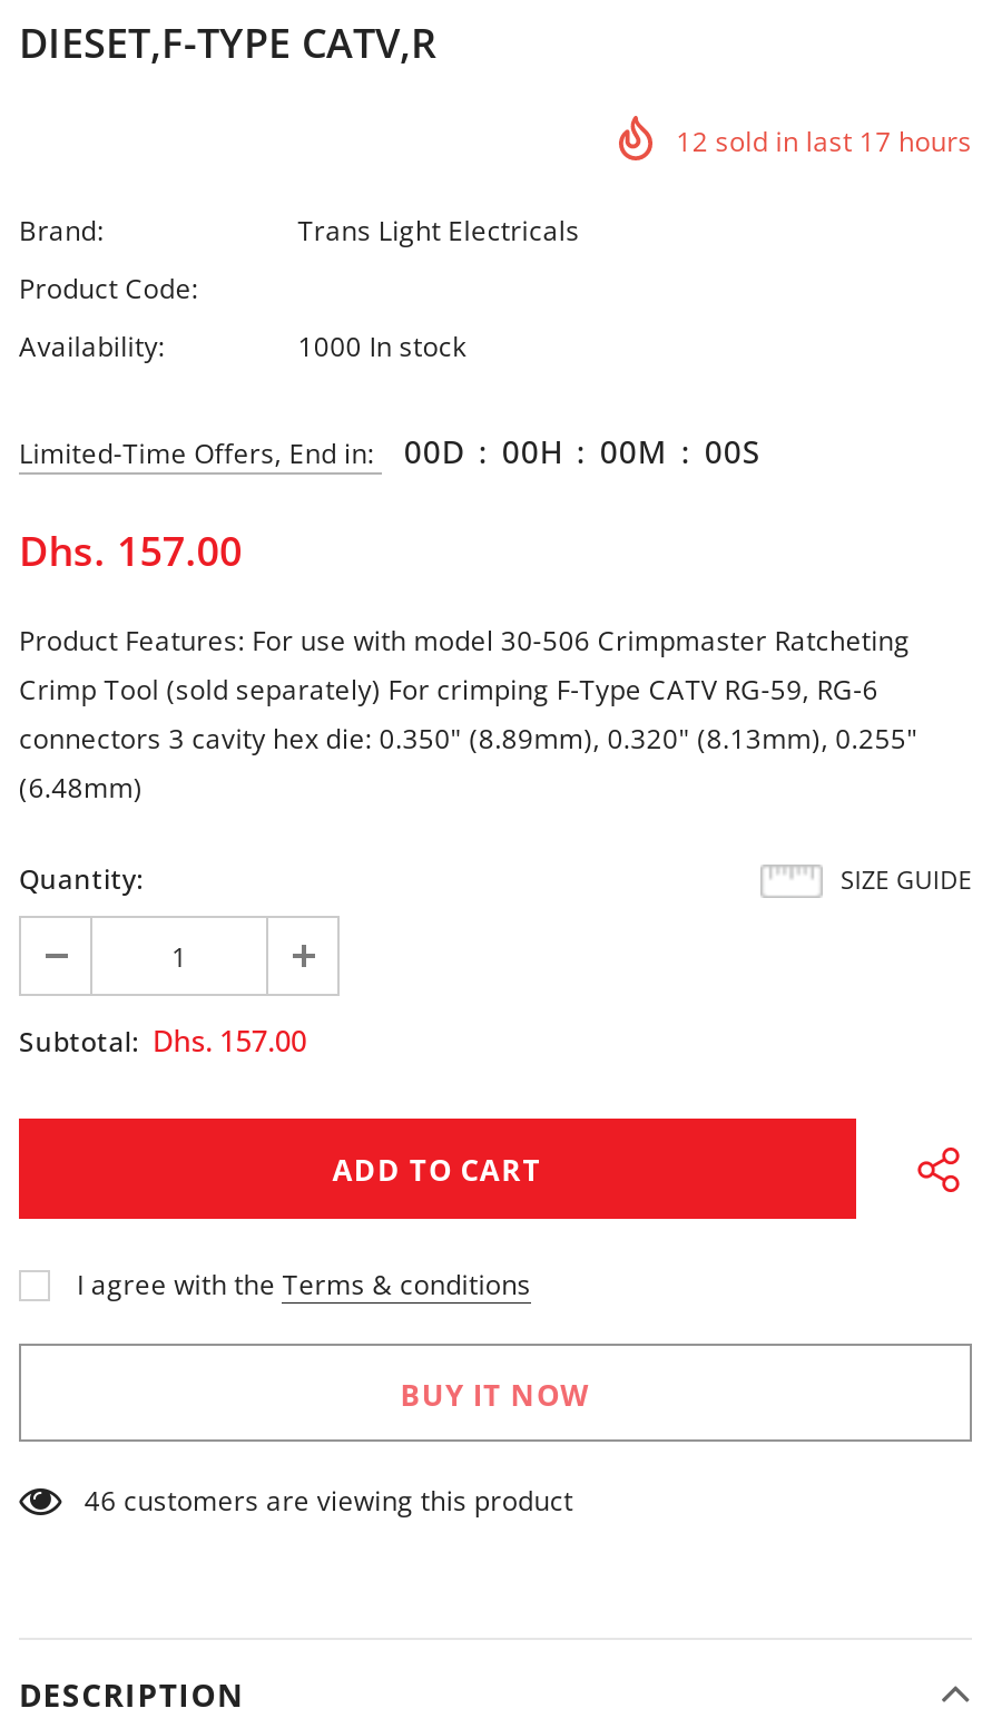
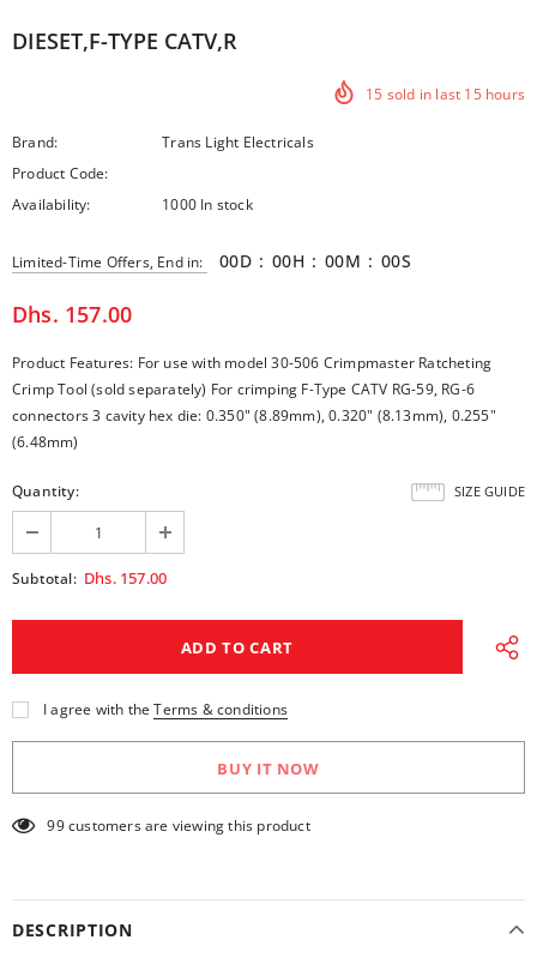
- 12 sold in last 17 hours
+ 15 sold in last 15 hours

- 46 customers are viewing this product
+ 99 customers are viewing this product
